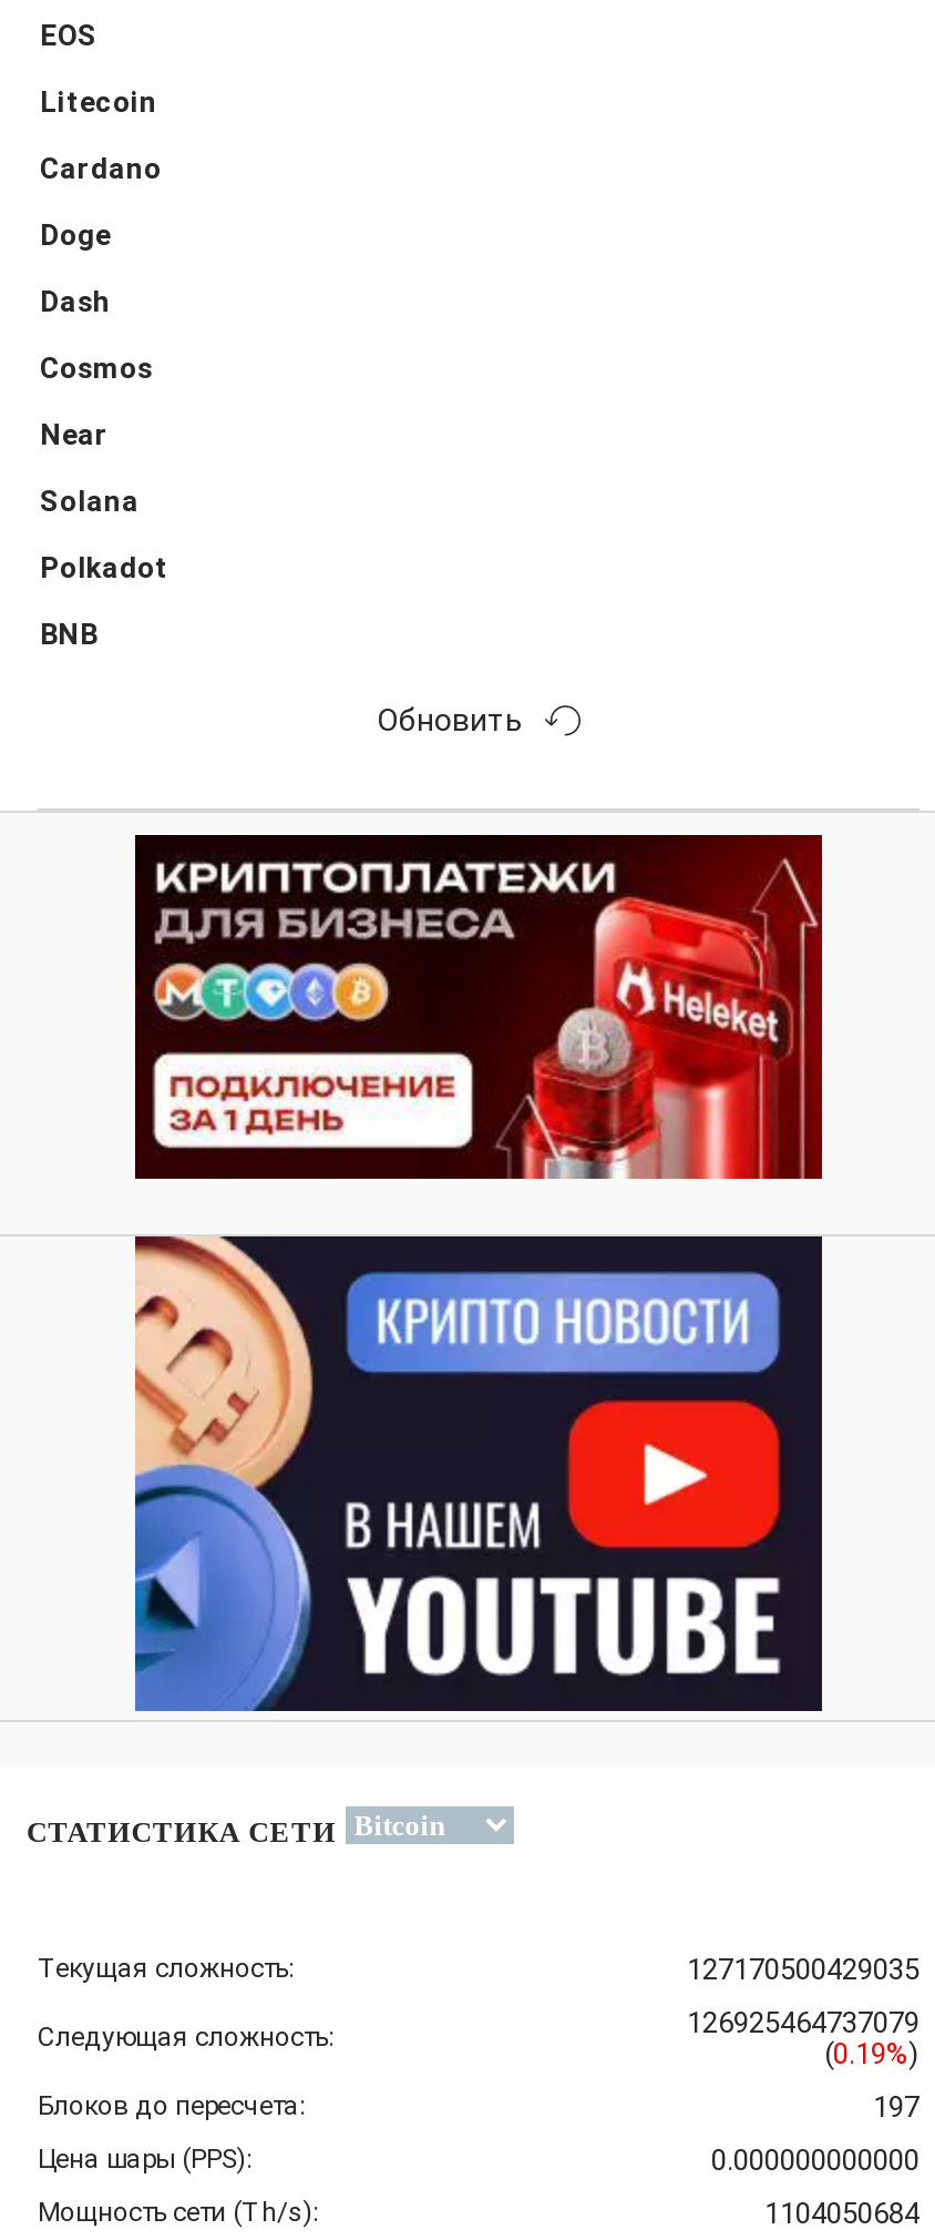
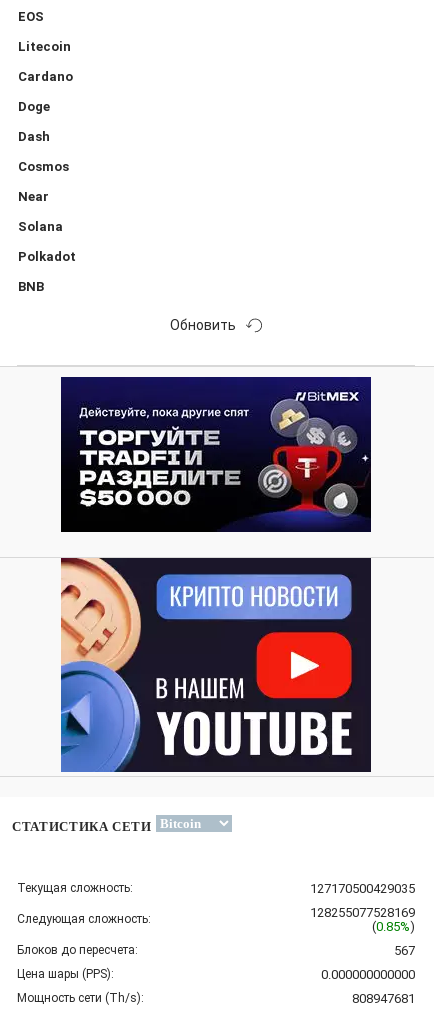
- [image]
+ [image]

- 126925464737079
+ 128255077528169

- (0.19%)
+ (0.85%)

- 197
+ 567

- 1104050684
+ 808947681
